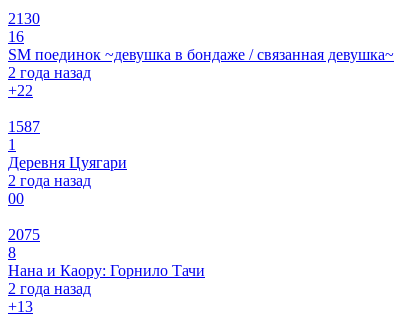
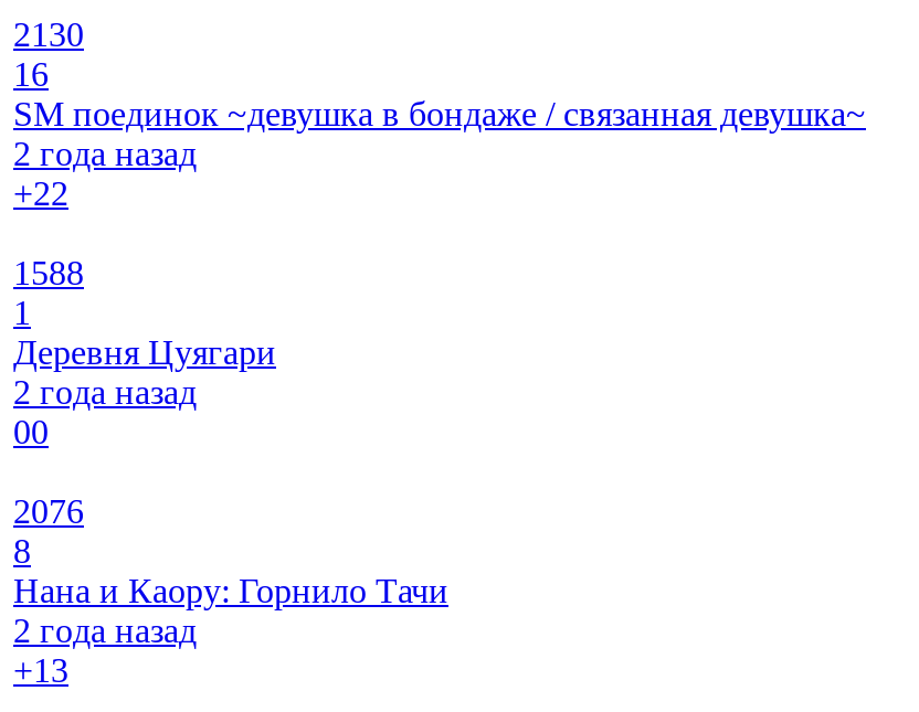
- 1587
+ 1588

- 2075
+ 2076
